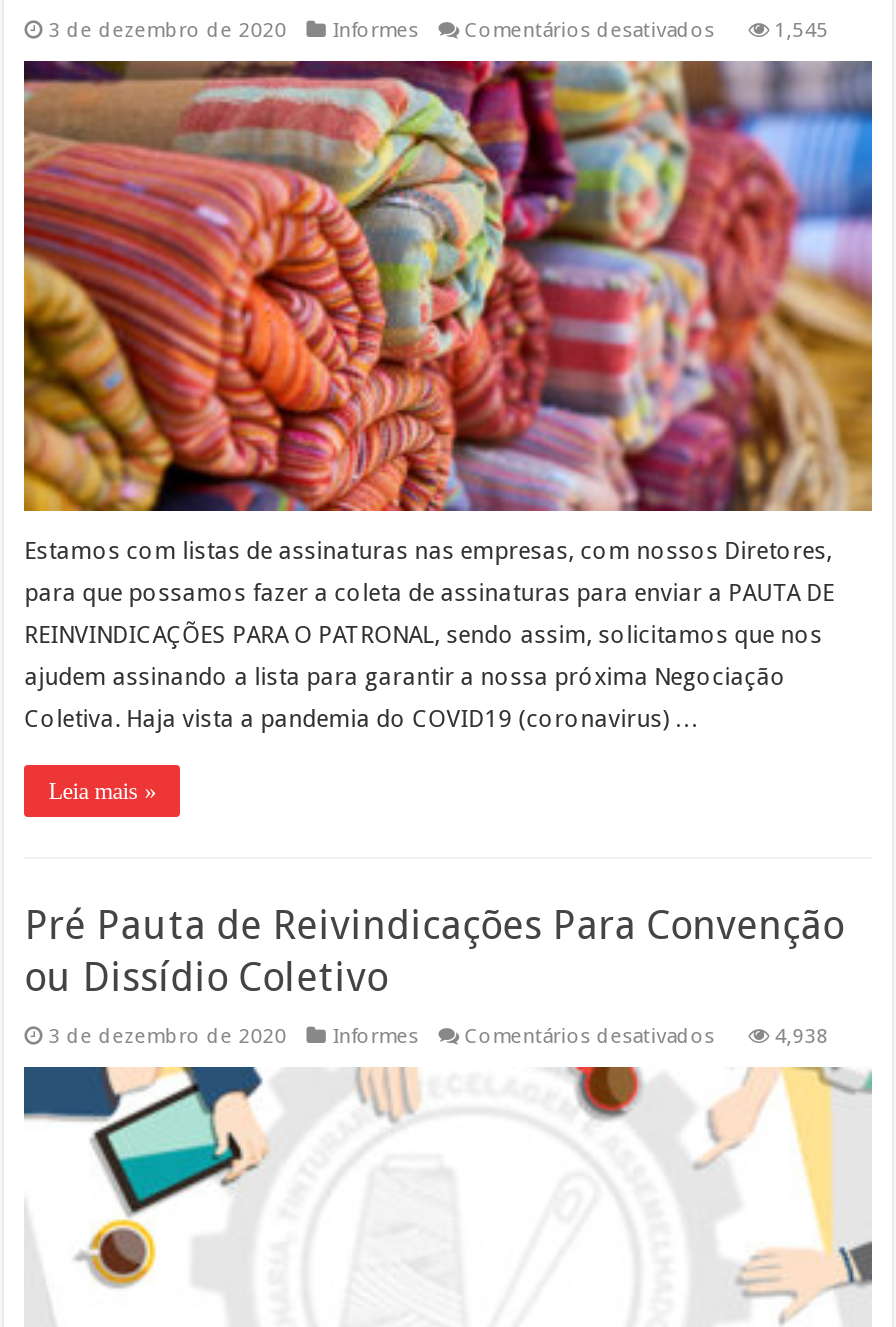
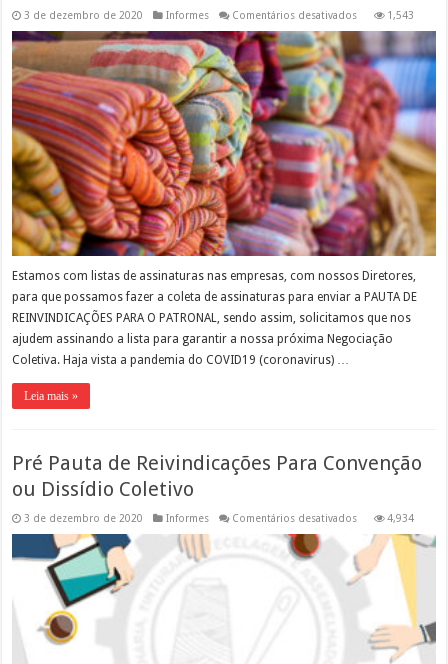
- 1,545
+ 1,543

- 4,938
+ 4,934
